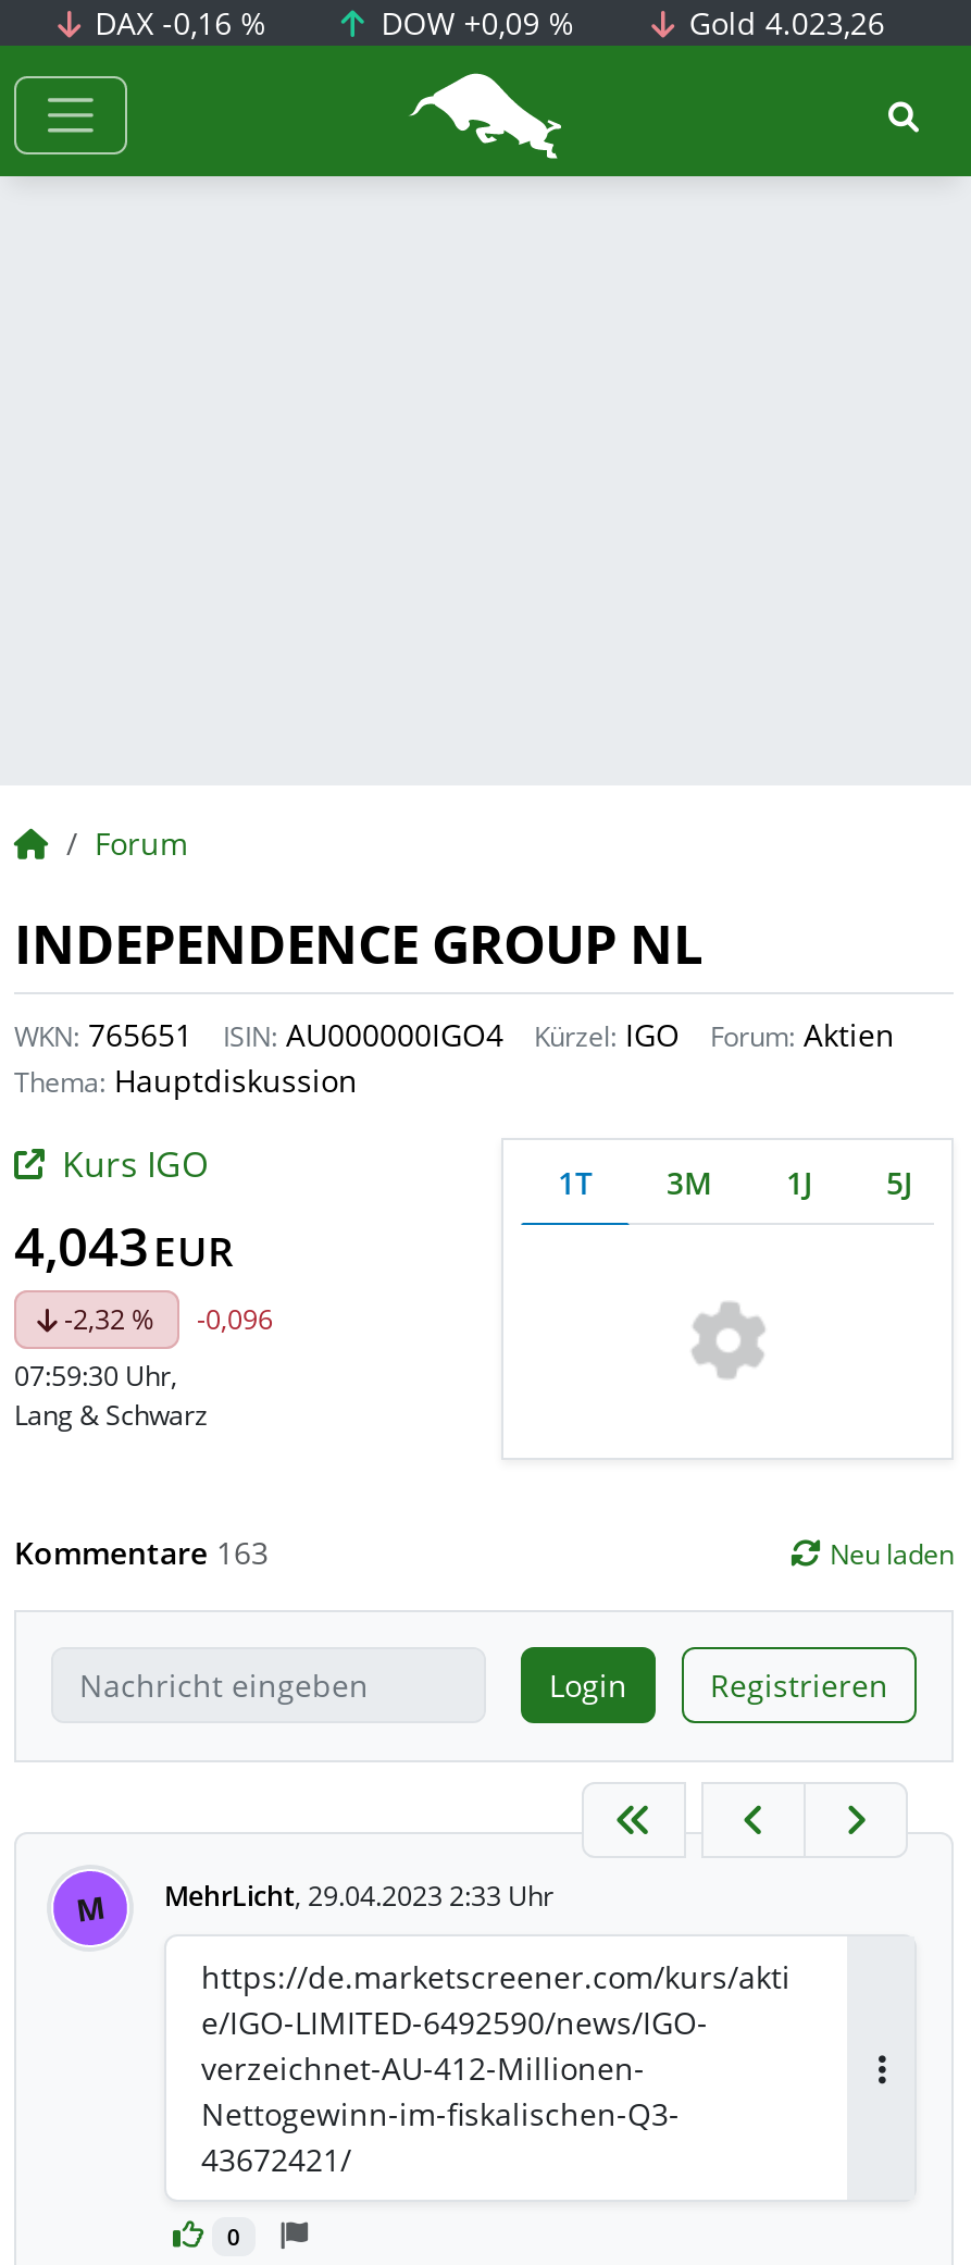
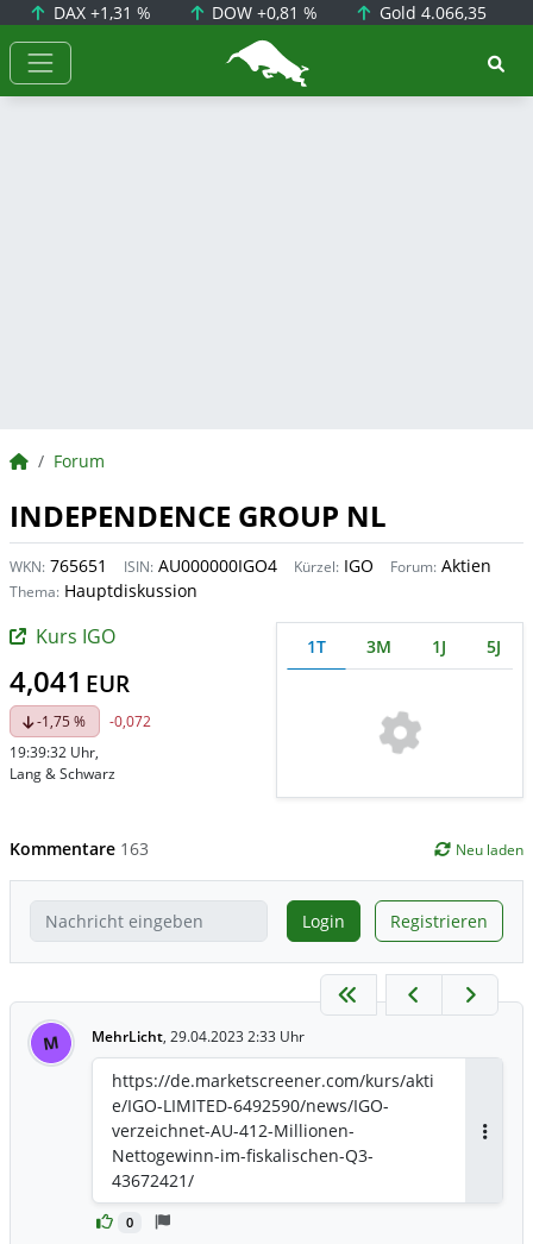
- DAX -0,16 %
+ DAX +1,31 %

- DOW +0,09 %
+ DOW +0,81 %

- Gold 4.023,26
+ Gold 4.066,35

- 4,043 EUR
+ 4,041 EUR

- -2,32 %
+ -1,75 %

- -0,096
+ -0,072

- 07:59:30 Uhr,
+ 19:39:32 Uhr,
